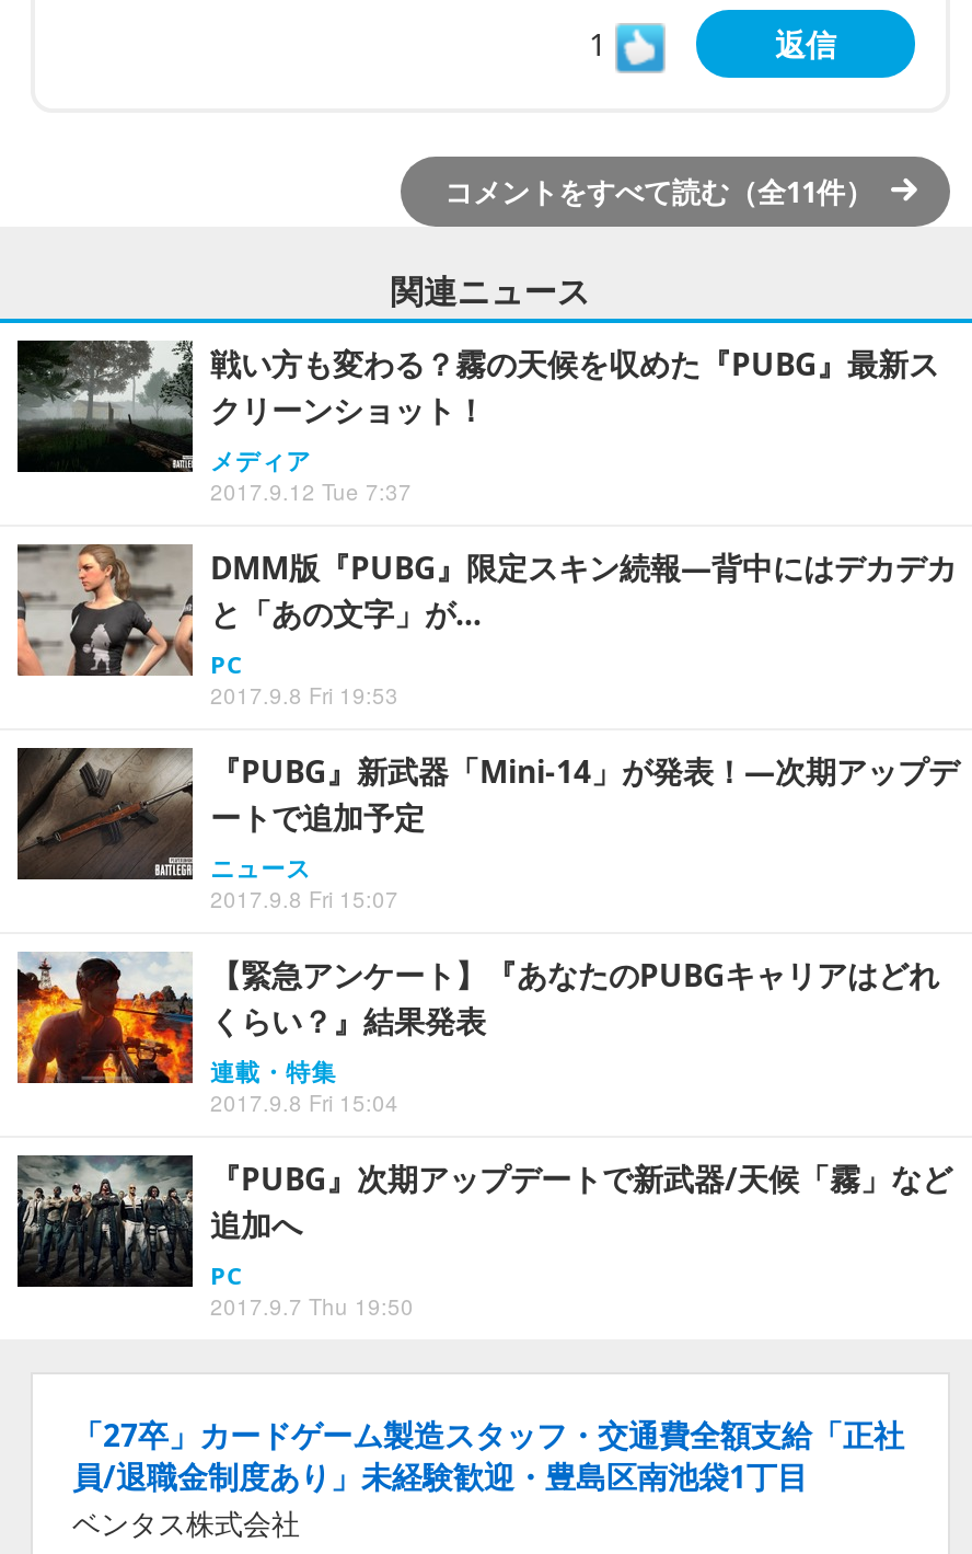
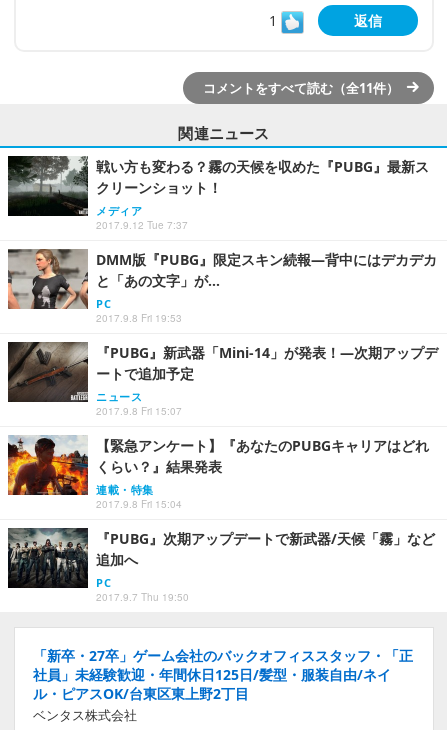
- 「27卒」カードゲーム製造スタッフ・交通費全額支給「正社
- 員/退職金制度あり」未経験歓迎・豊島区南池袋1丁目
+ 「新卒・27卒」ゲーム会社のバックオフィススタッフ・「正
+ 社員」未経験歓迎・年間休日125日/髪型・服装自由/ネイ
+ ル・ピアスOK/台東区東上野2丁目
